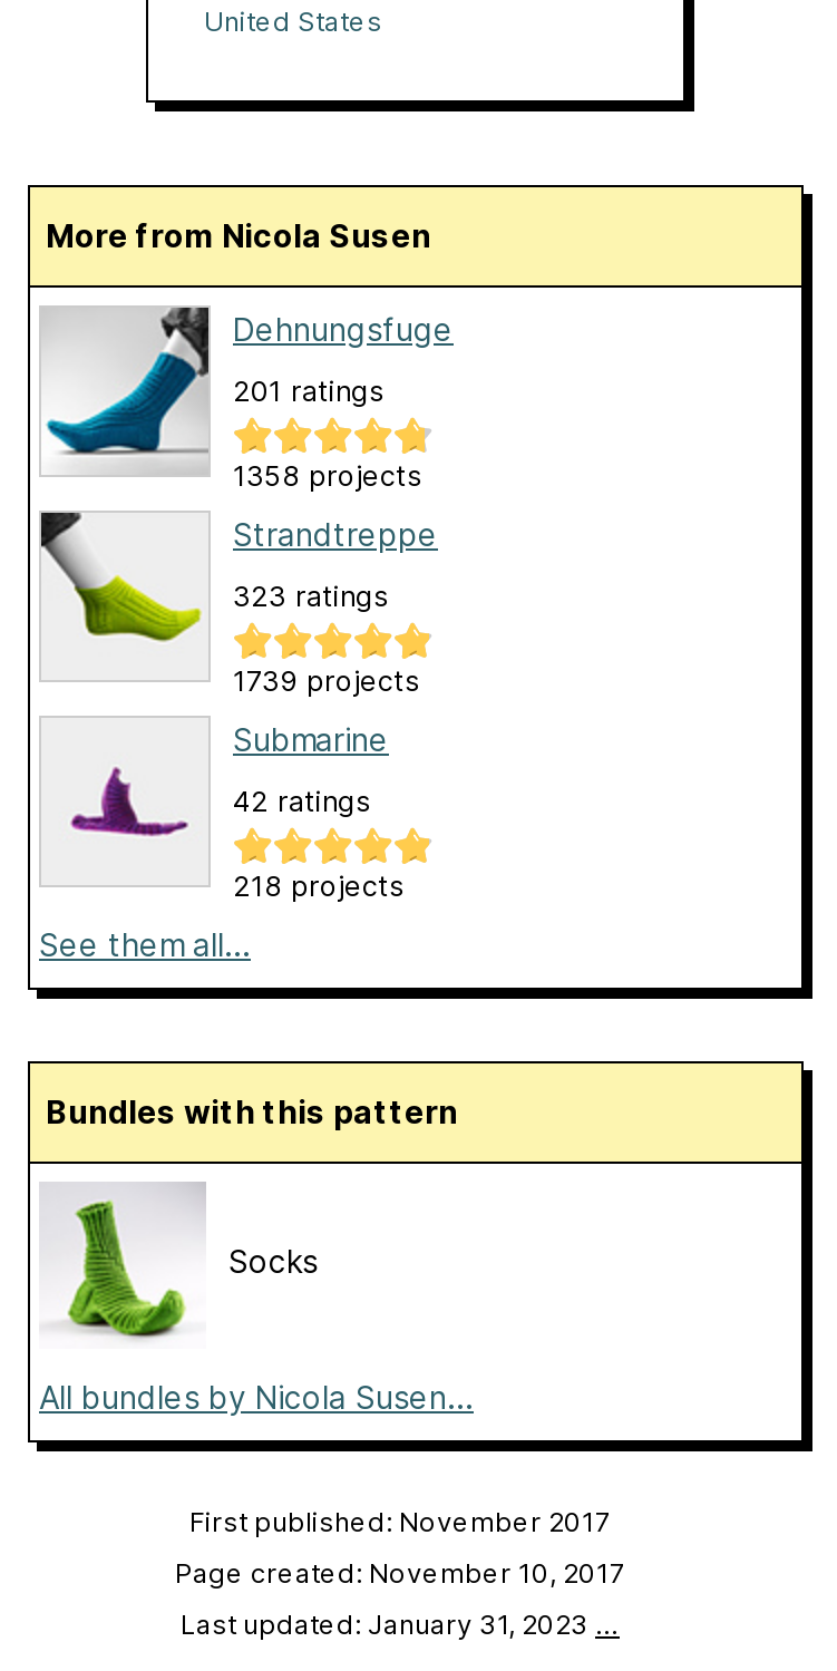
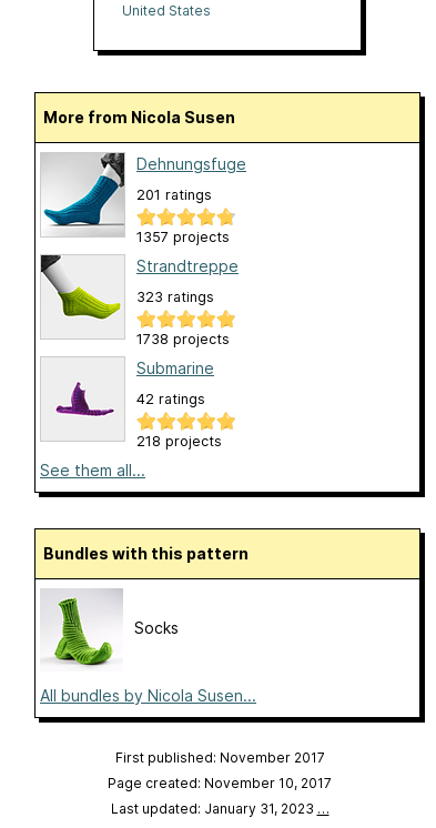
- 1358 projects
+ 1357 projects

- 1739 projects
+ 1738 projects
